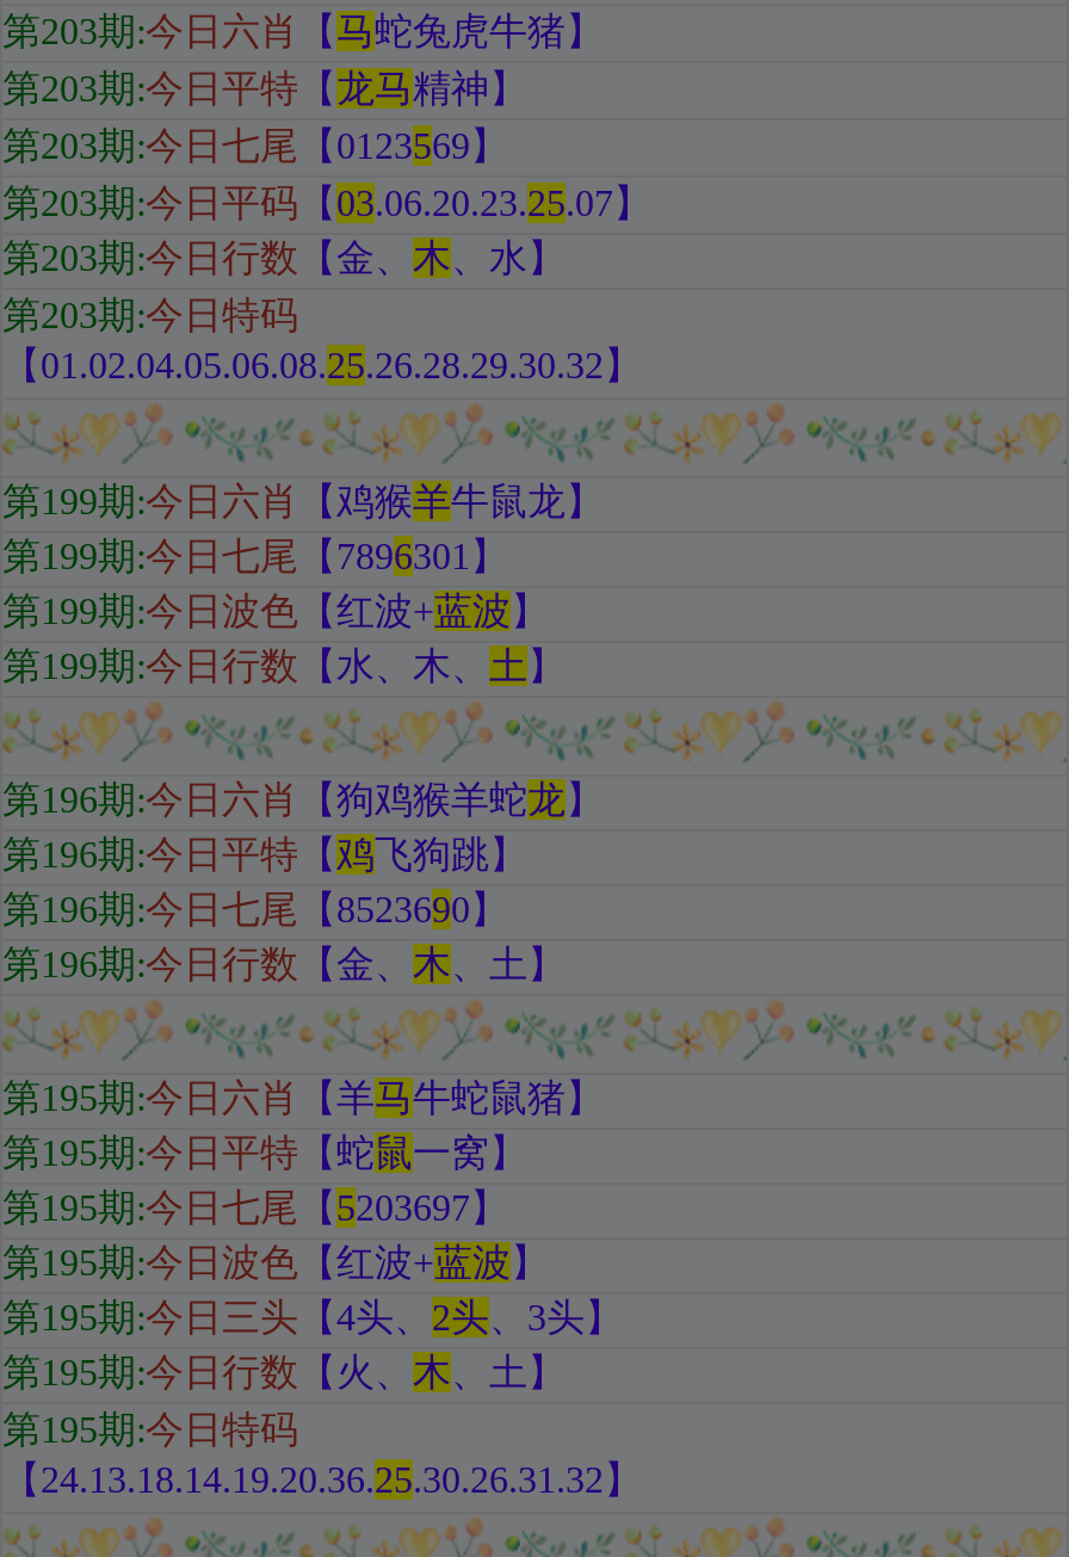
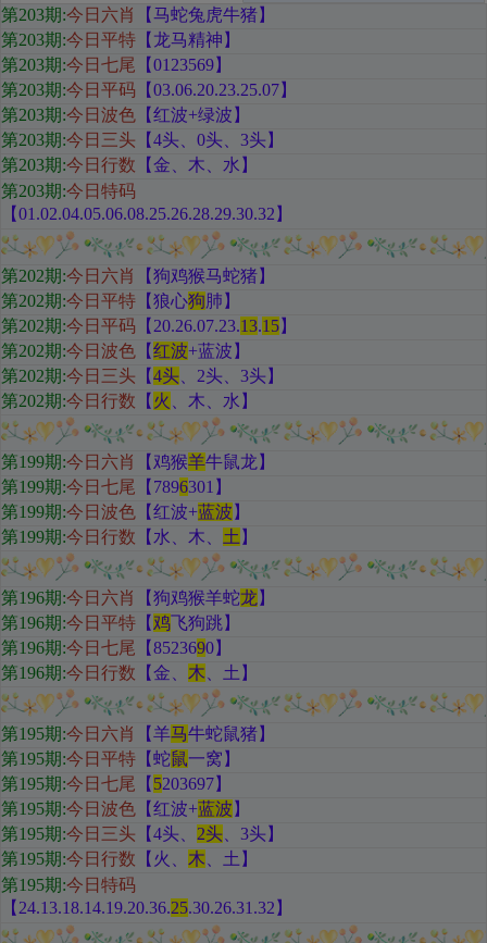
- 第203期:今日七尾【0123569】
- 第203期:今日平码【03.06.20.23.25.07】
+ 第203期:今日七尾【0123569】
+ 第203期:今日平码【03.06.20.23.25.07】
+ 第203期:今日波色【红波+绿波】
+ 第203期:今日三头【4头、0头、3头】

- 【01.02.04.05.06.08.25.26.28.29.30.32】
+ 【01.02.04.05.06.08.25.26.28.29.30.32】
+ 第202期:今日六肖【狗鸡猴马蛇猪】
+ 第202期:今日平特【狼心狗肺】
+ 第202期:今日平码【20.26.07.23. 13. 15】
+ 第202期:今日波色【红波+蓝波】
+ 第202期:今日三头【4头、2头、3头】
+ 第202期:今日行数【火、木、水】
